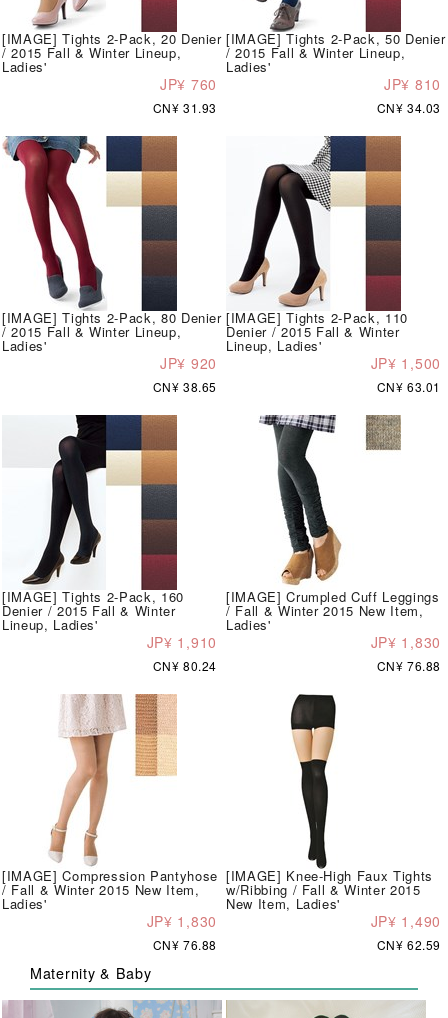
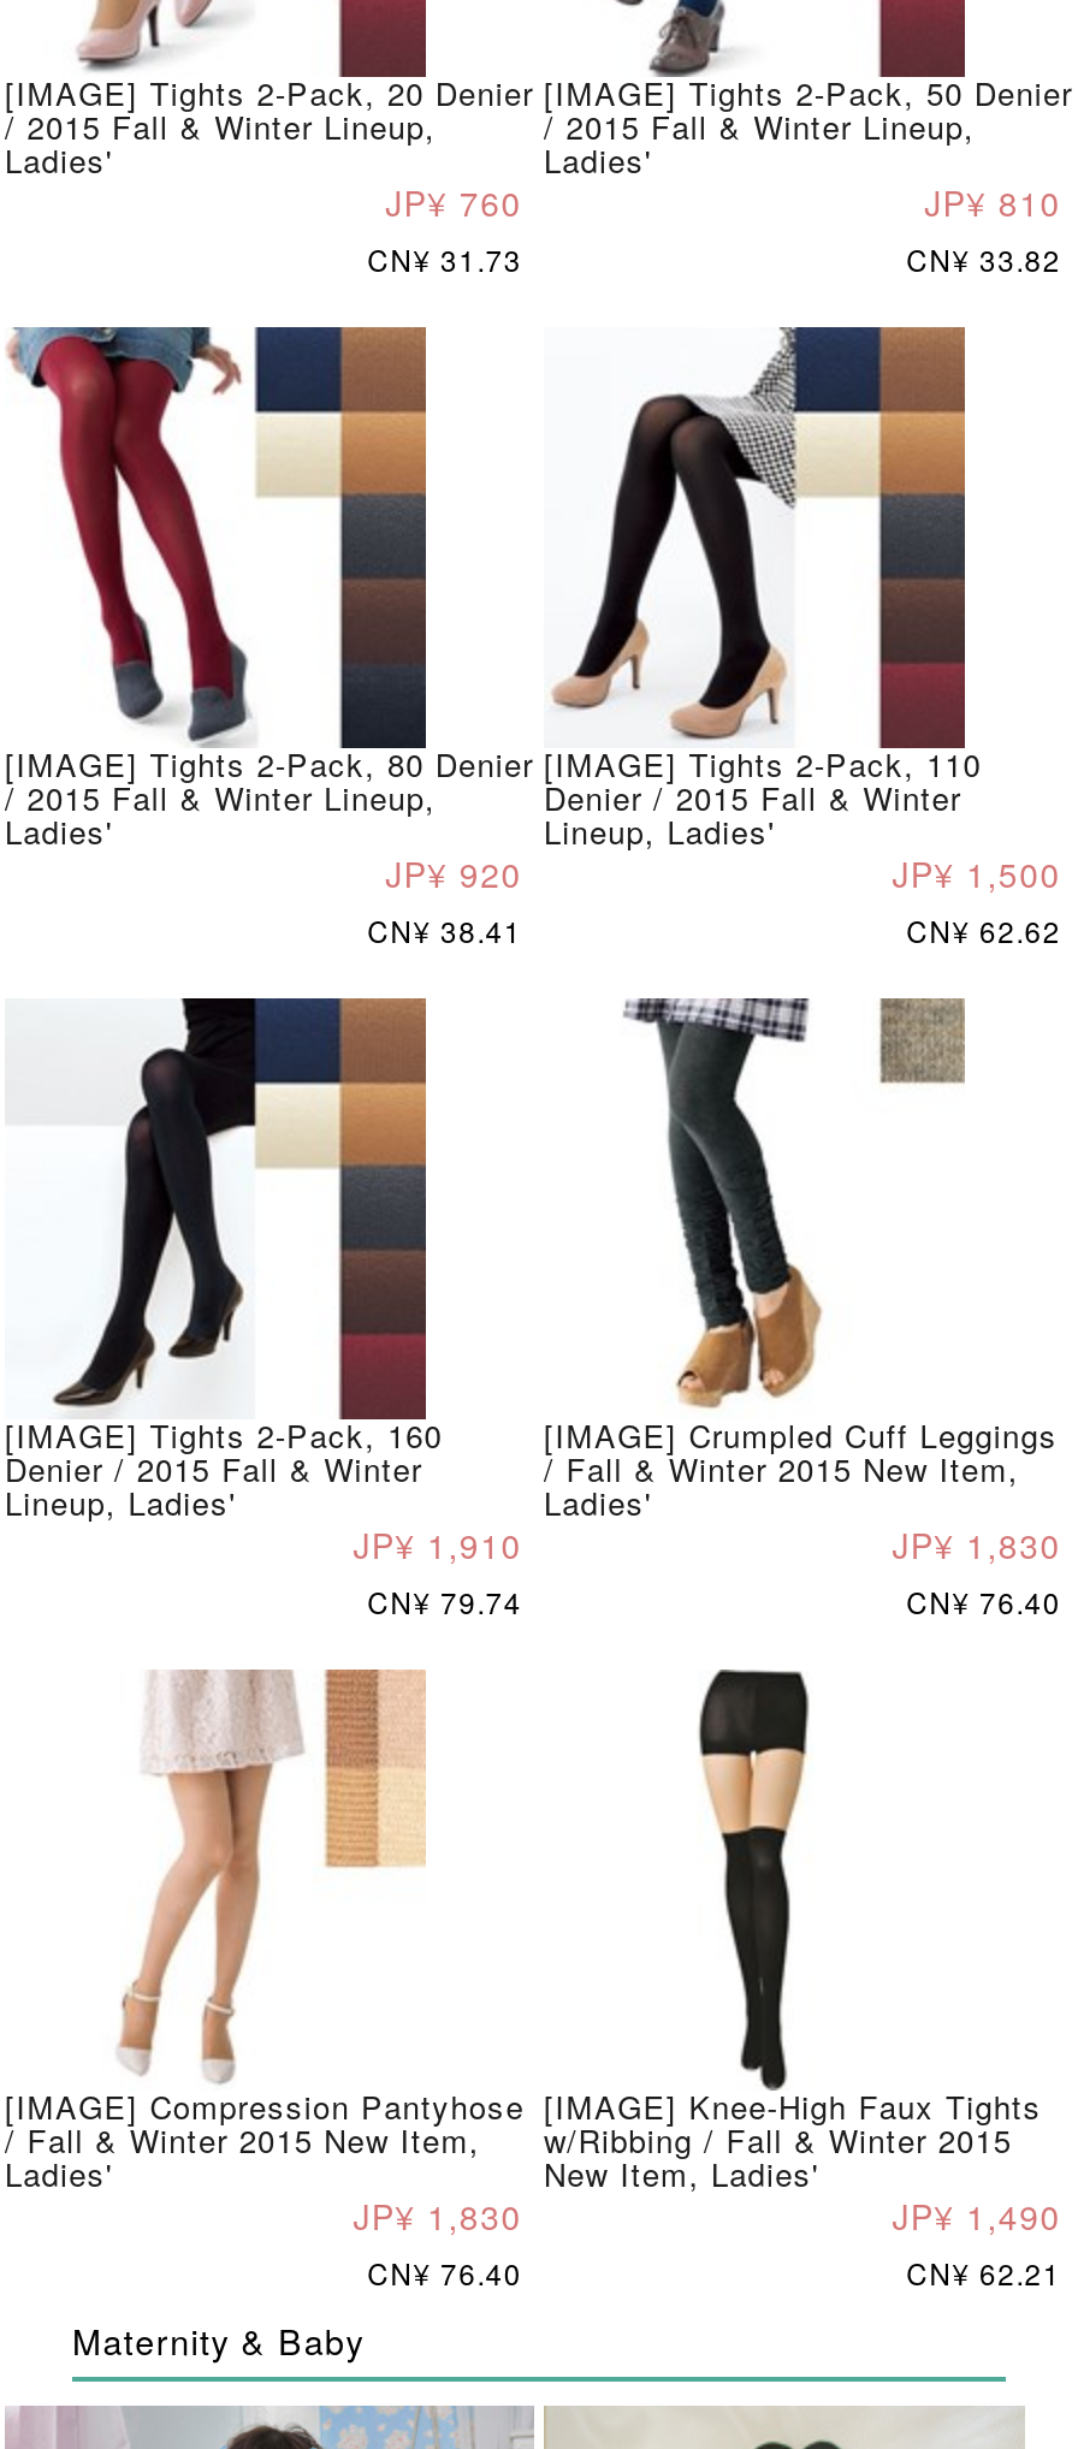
- CN¥ 31.93
+ CN¥ 31.73

- CN¥ 34.03
+ CN¥ 33.82

- CN¥ 38.65
+ CN¥ 38.41

- CN¥ 63.01
+ CN¥ 62.62

- CN¥ 80.24
+ CN¥ 79.74

- CN¥ 76.88
+ CN¥ 76.40

- CN¥ 76.88
+ CN¥ 76.40

- CN¥ 62.59
+ CN¥ 62.21
